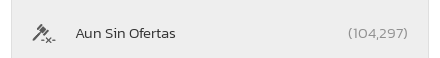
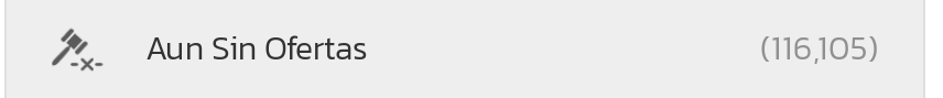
- (104,297)
+ (116,105)
